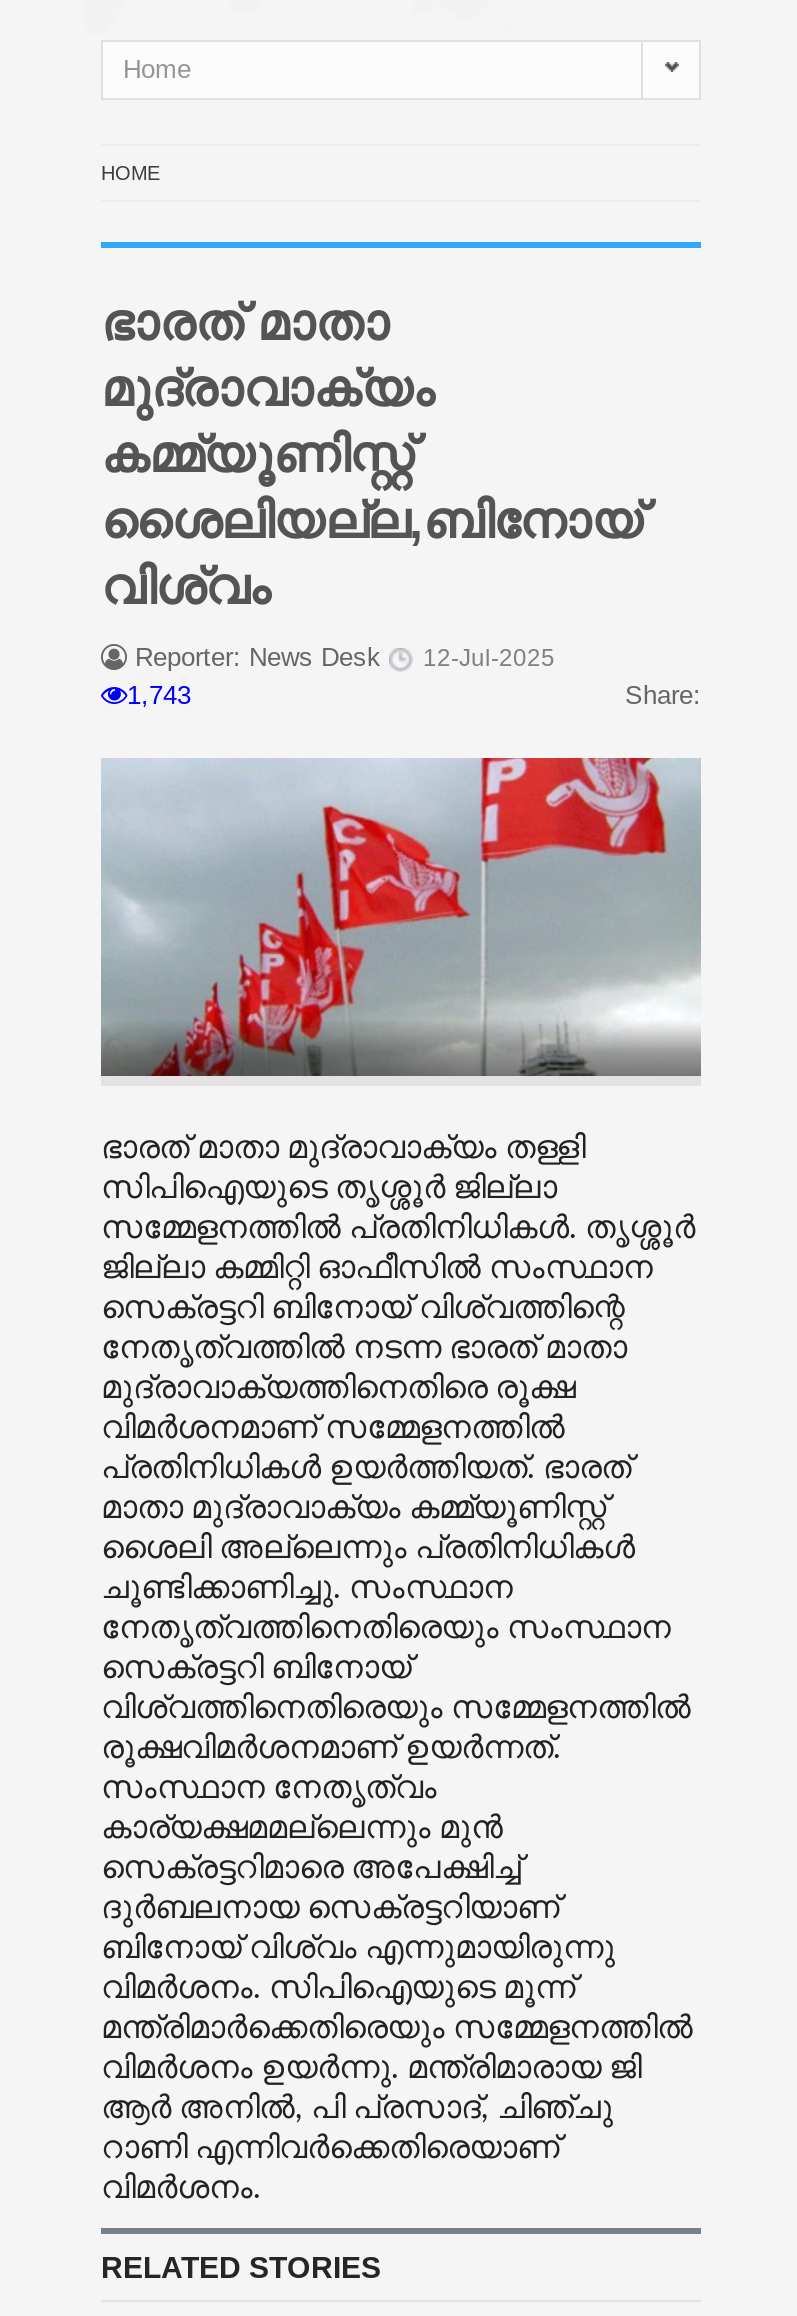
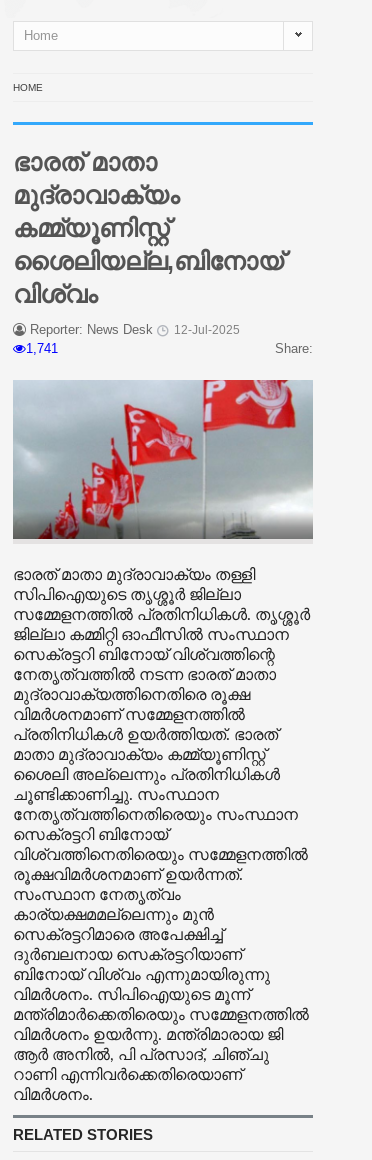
- 1,743
+ 1,741
